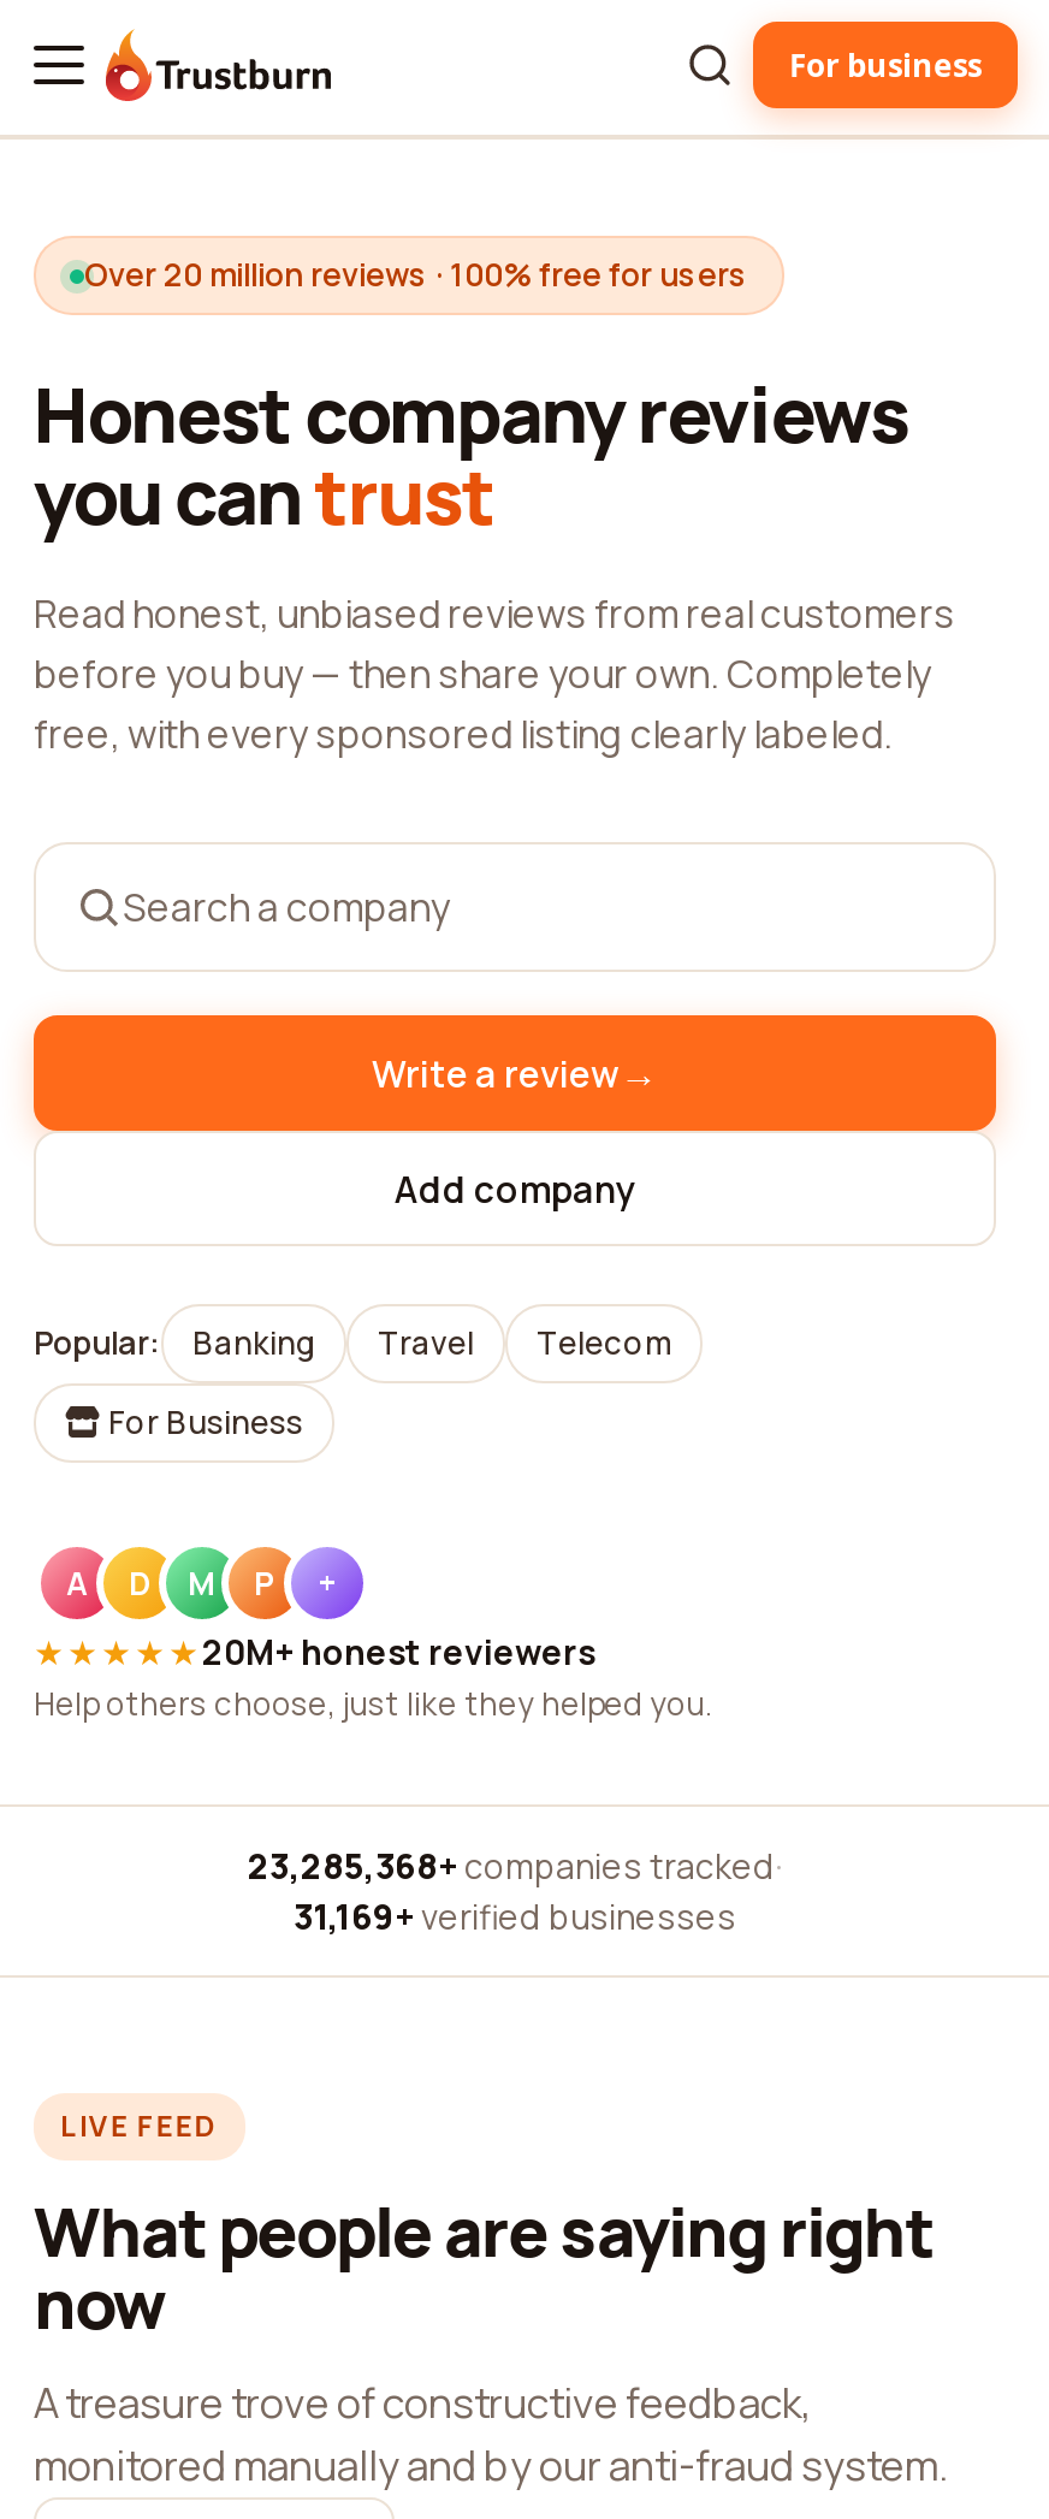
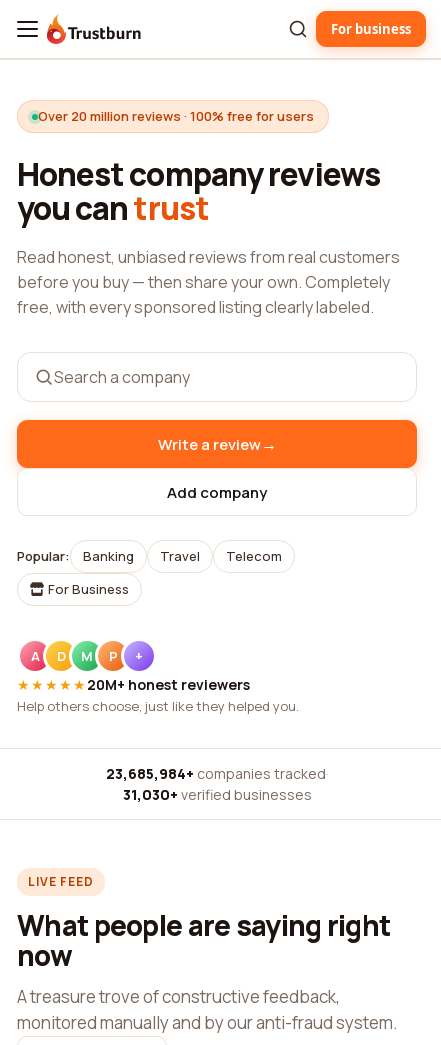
- 23,285,368+ companies tracked ·
+ 23,685,984+ companies tracked ·

- 31,169+ verified businesses
+ 31,030+ verified businesses
